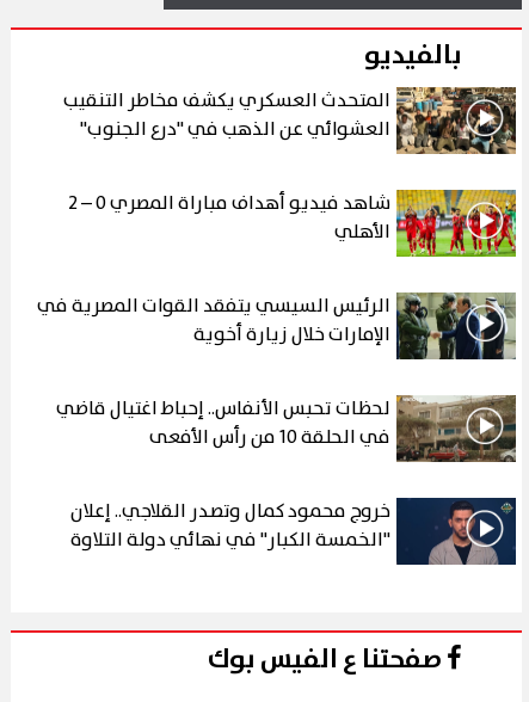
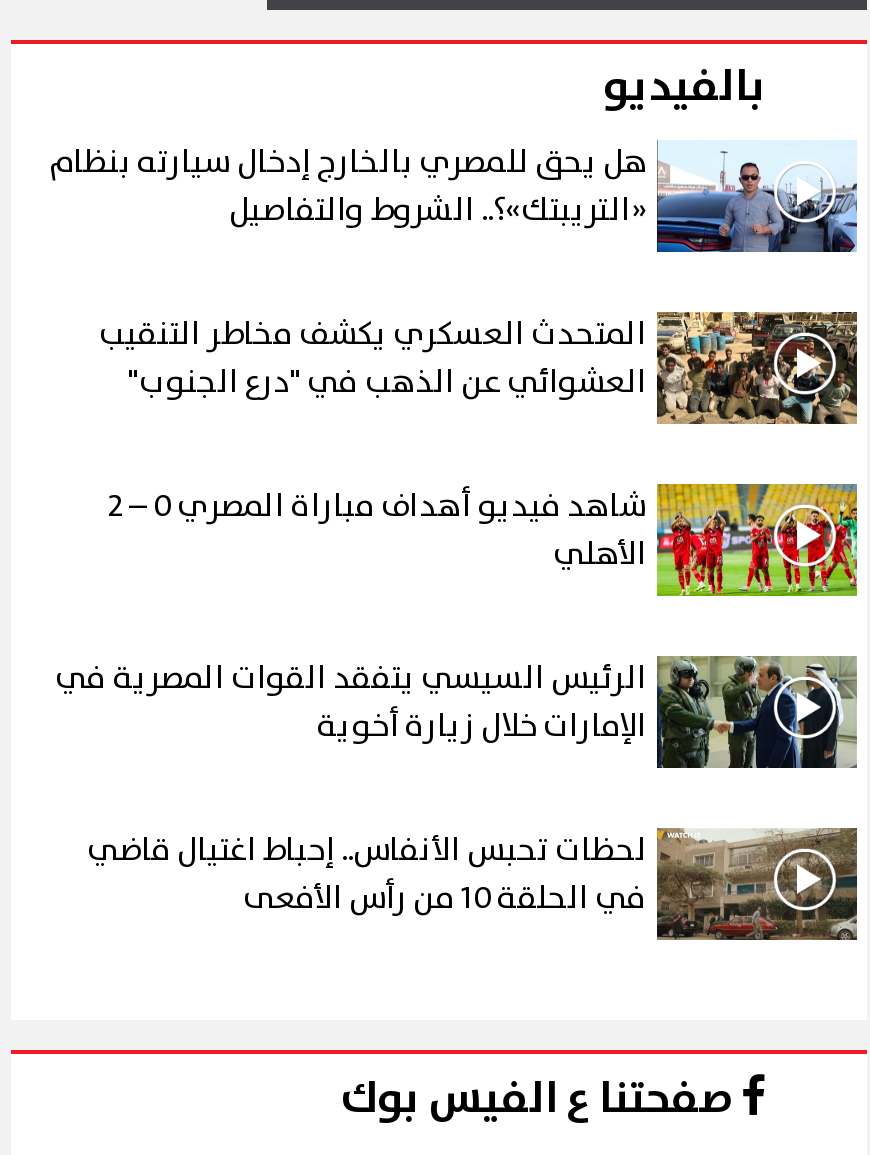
+ [image]
+ هل يحق للمصري بالخارج إدخال سيارته بنظام
+ «التريبتك»؟.. الشروط والتفاصيل

moved down: [image] | المتحدث العسكري يكشف مخاطر التنقيب | العشوائي عن الذهب في "درع الجنوب" | الأهلي | الرئيس السيسي يتفقد القوات المصرية في | الإمارات خلال زيارة أخوية | لحظات تحبس الأنفاس.. إحباط اغتيال قاضي

moved down: [image]

- [image]
- خروج محمود كمال وتصدر القلاجي.. إعلان
- "الخمسة الكبار" في نهائي دولة التلاوة
